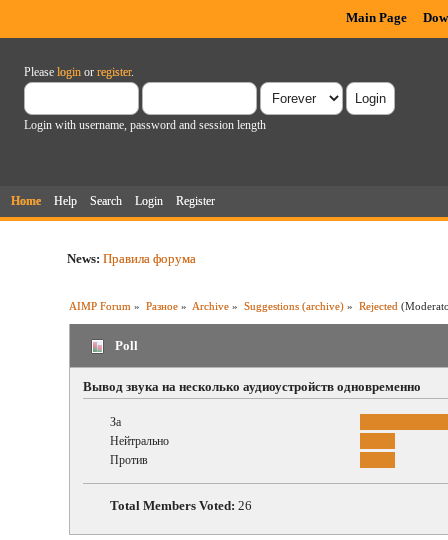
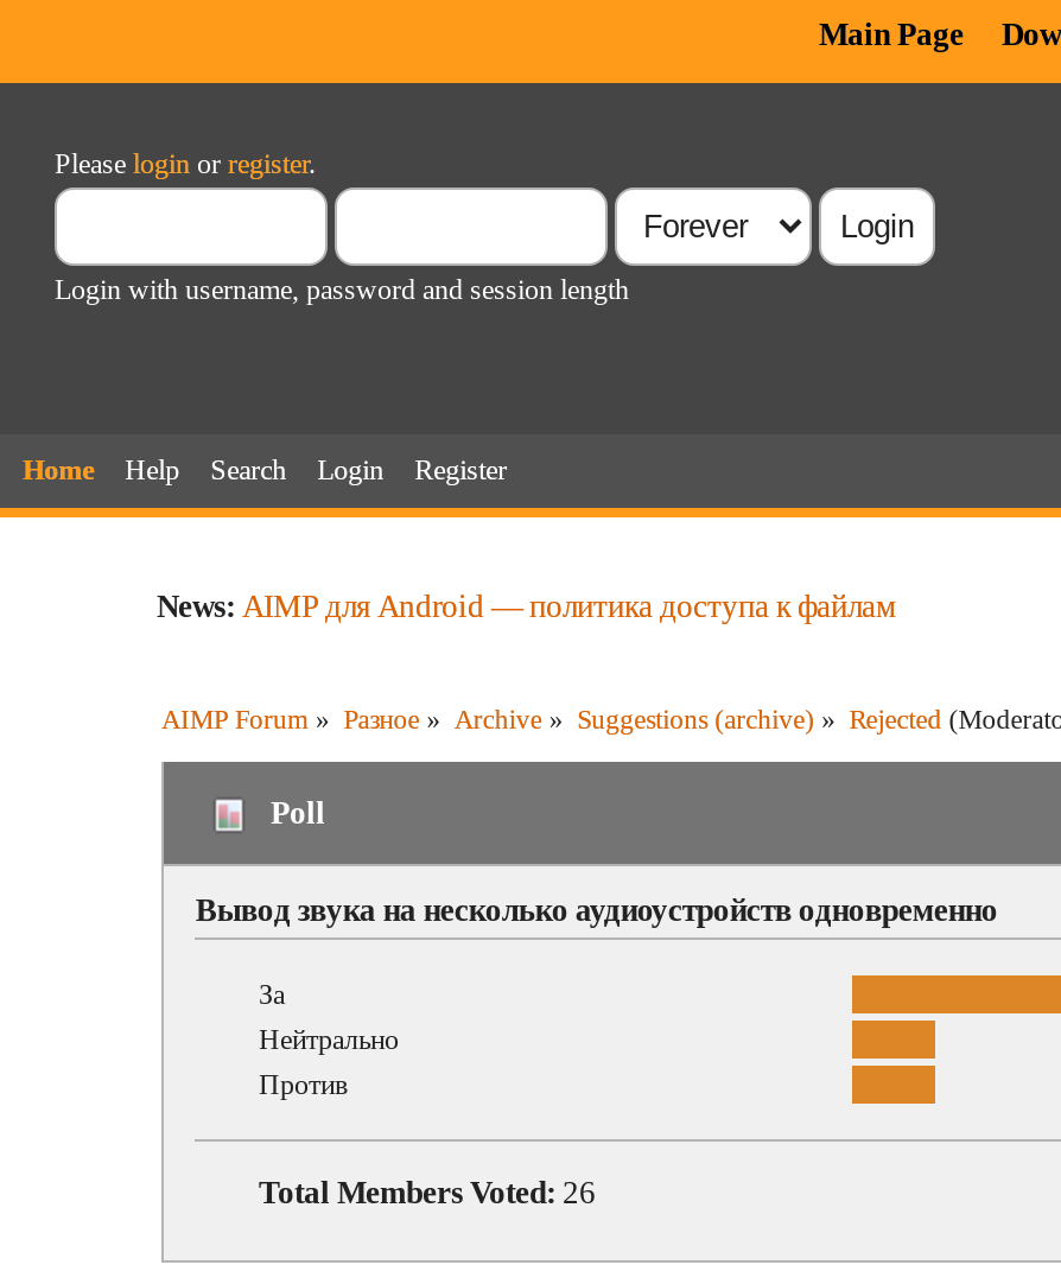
- News: Правила форума
+ News: AIMP для Android — политика доступа к файлам
